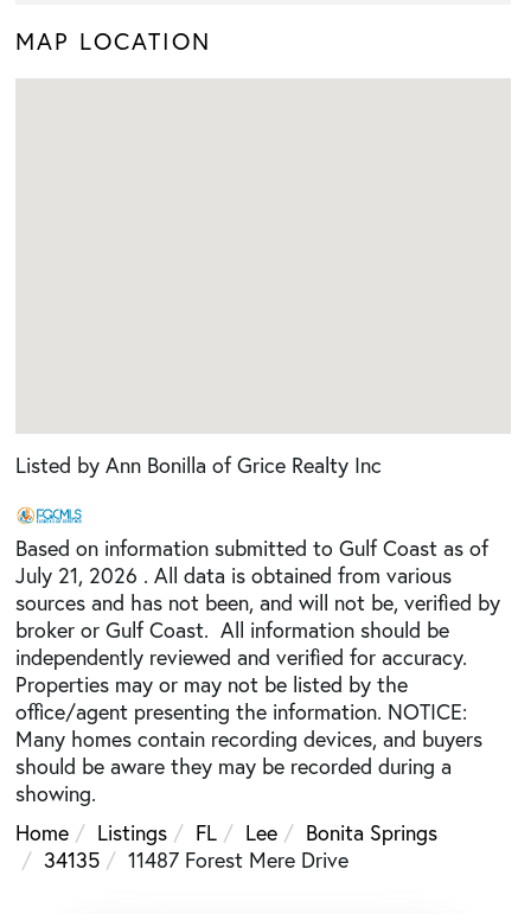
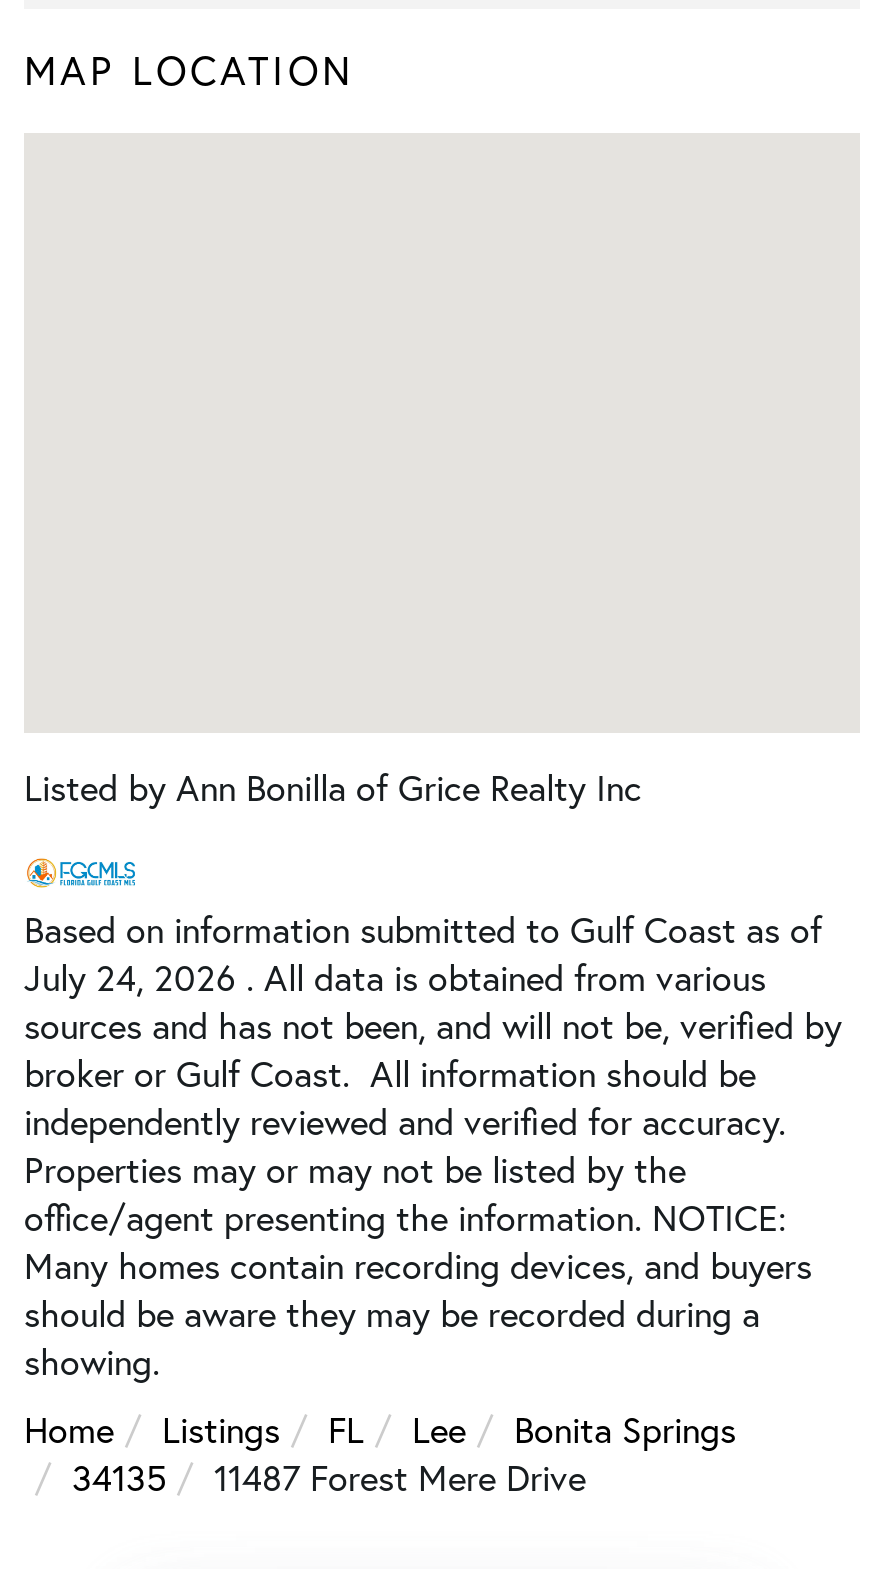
- July 21, 2026 . All data is obtained from various
+ July 24, 2026 . All data is obtained from various
